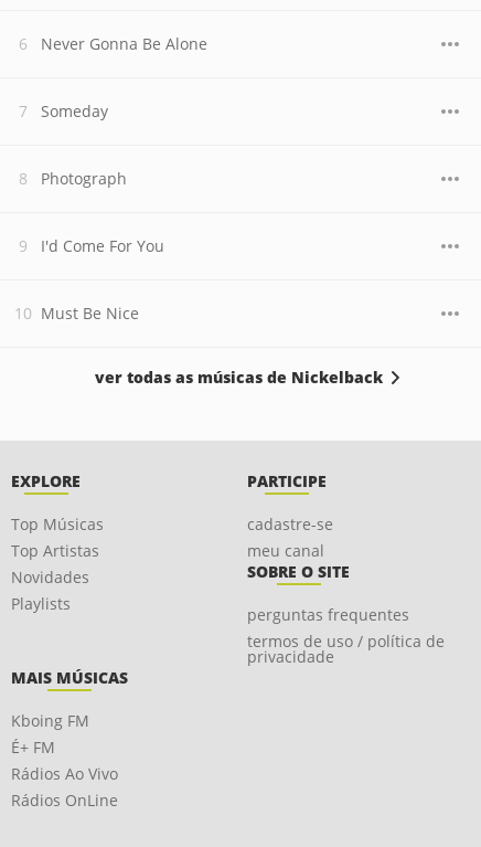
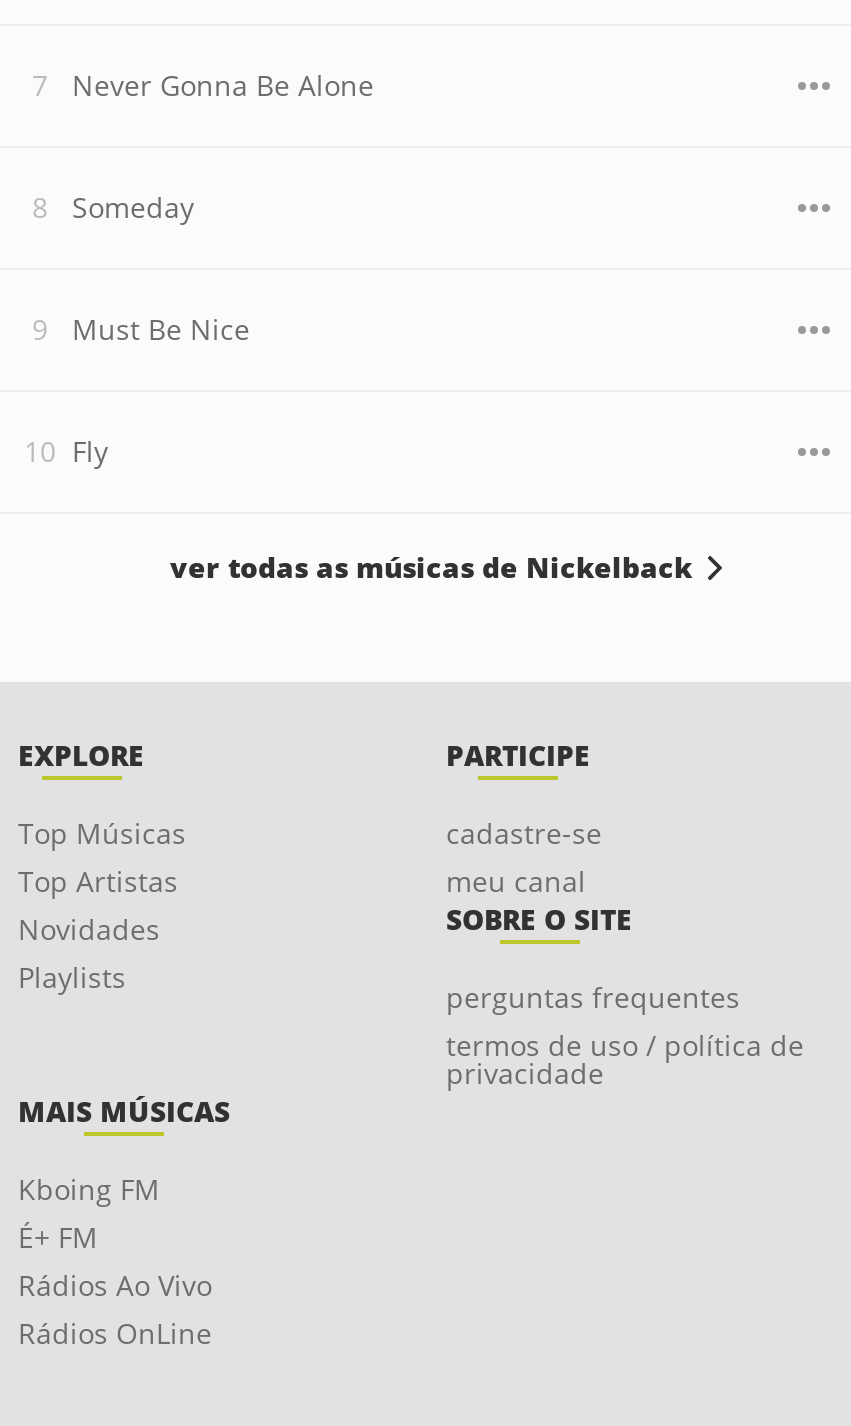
- Photograph
- I'd Come For You

moved up: Must Be Nice

+ Fly
